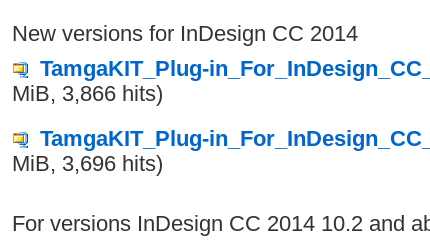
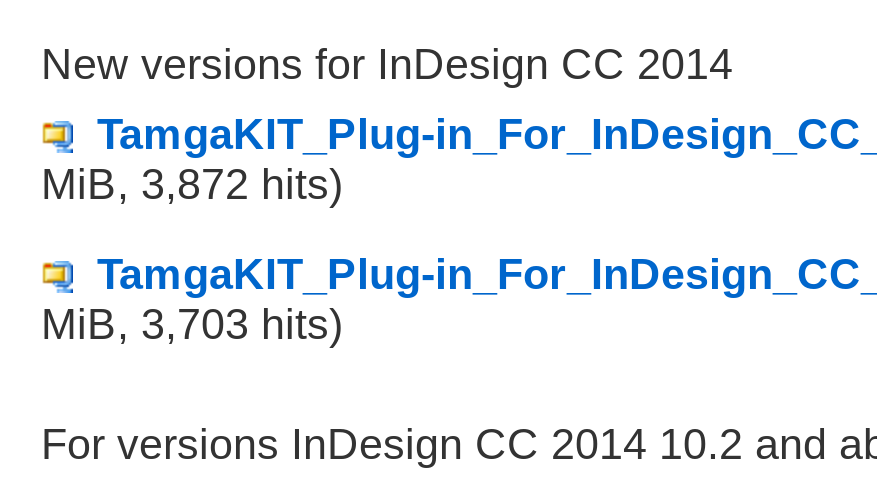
- MiB, 3,866 hits)
+ MiB, 3,872 hits)

- MiB, 3,696 hits)
+ MiB, 3,703 hits)
